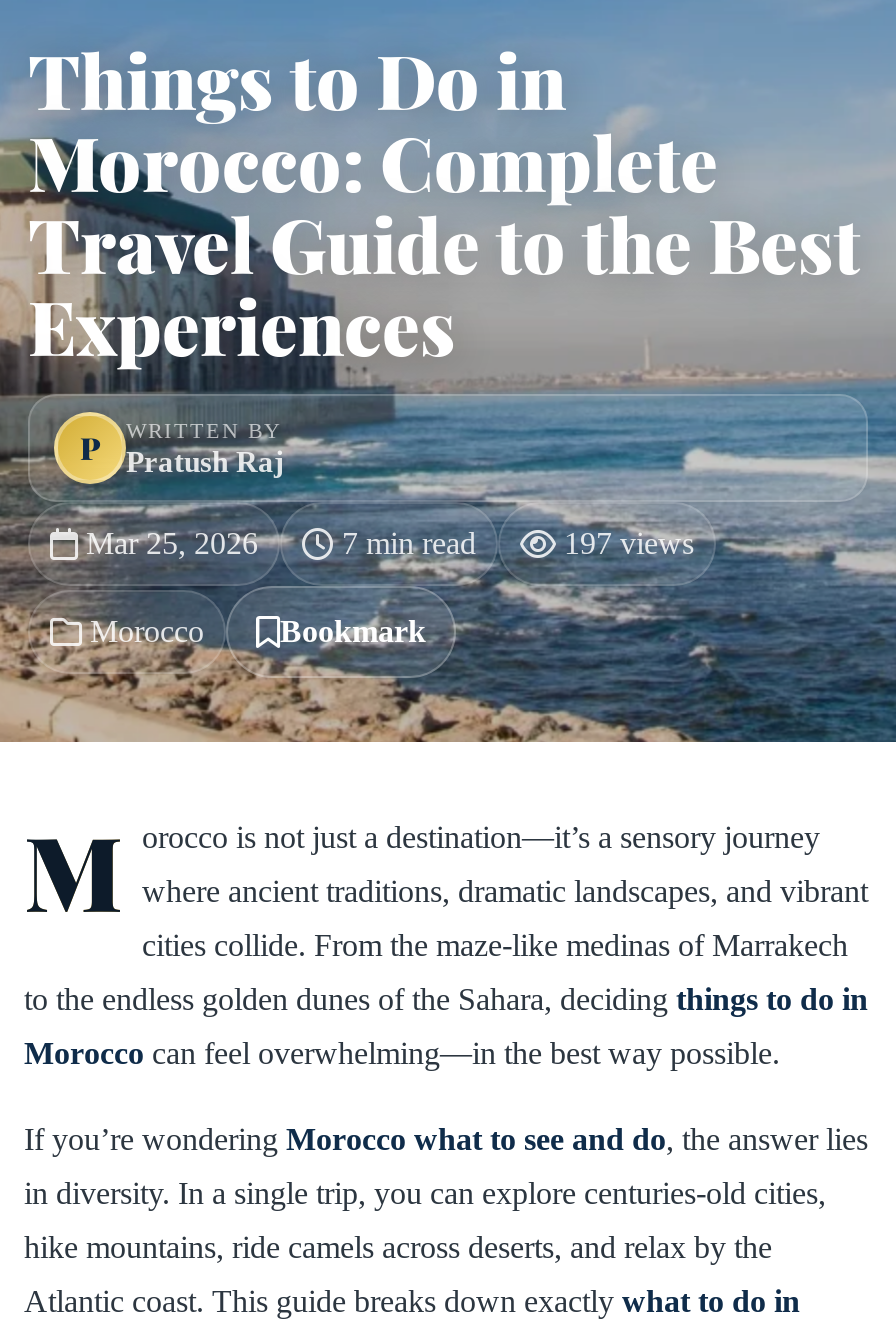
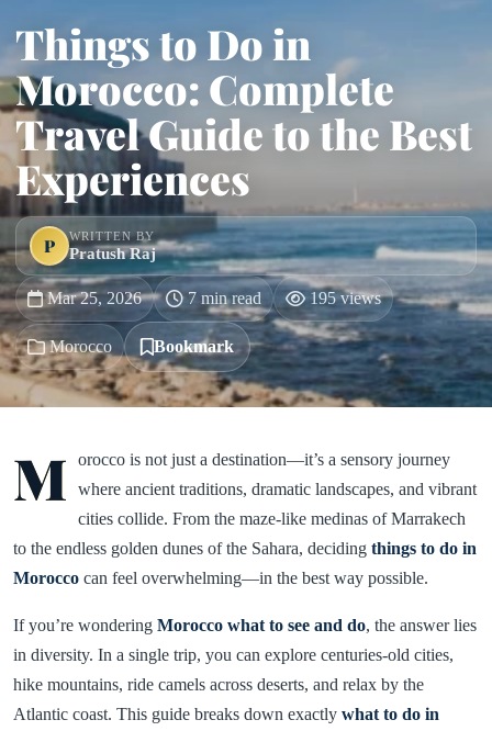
- 197 views
+ 195 views
